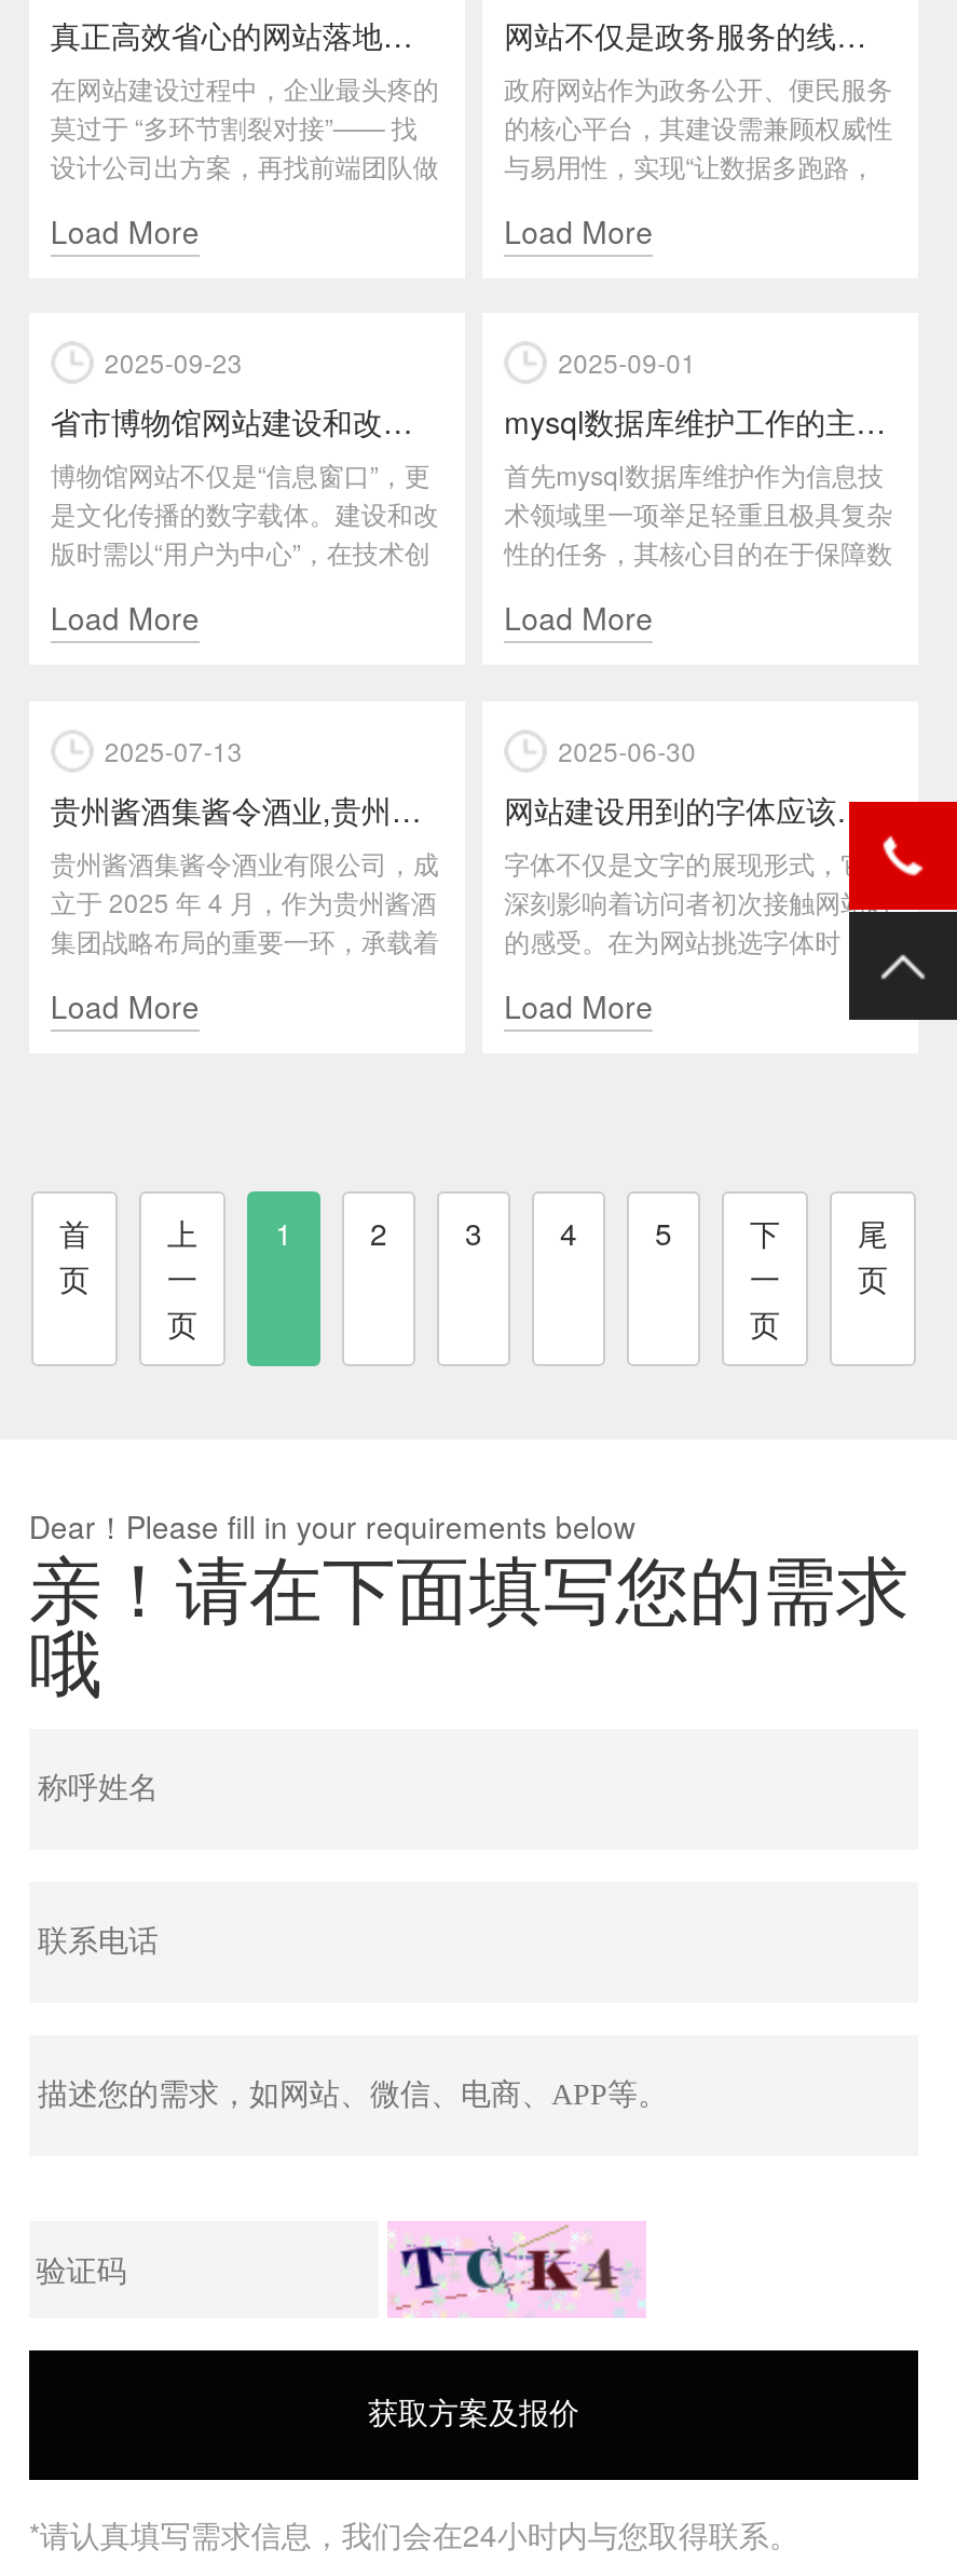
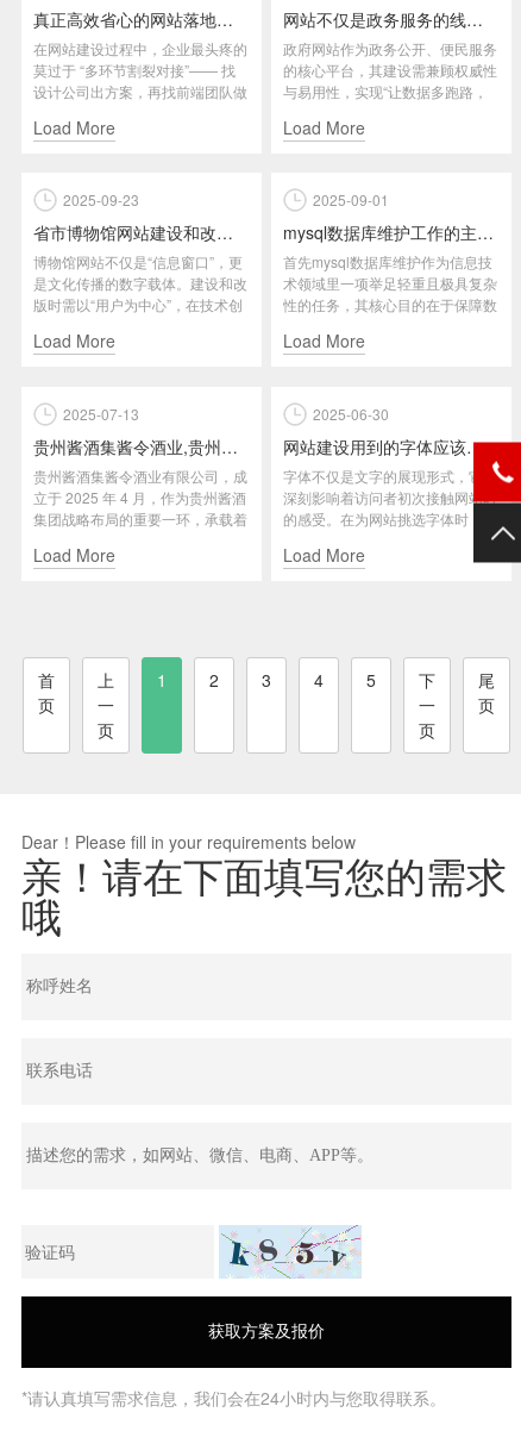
- [image]
+ [image]
